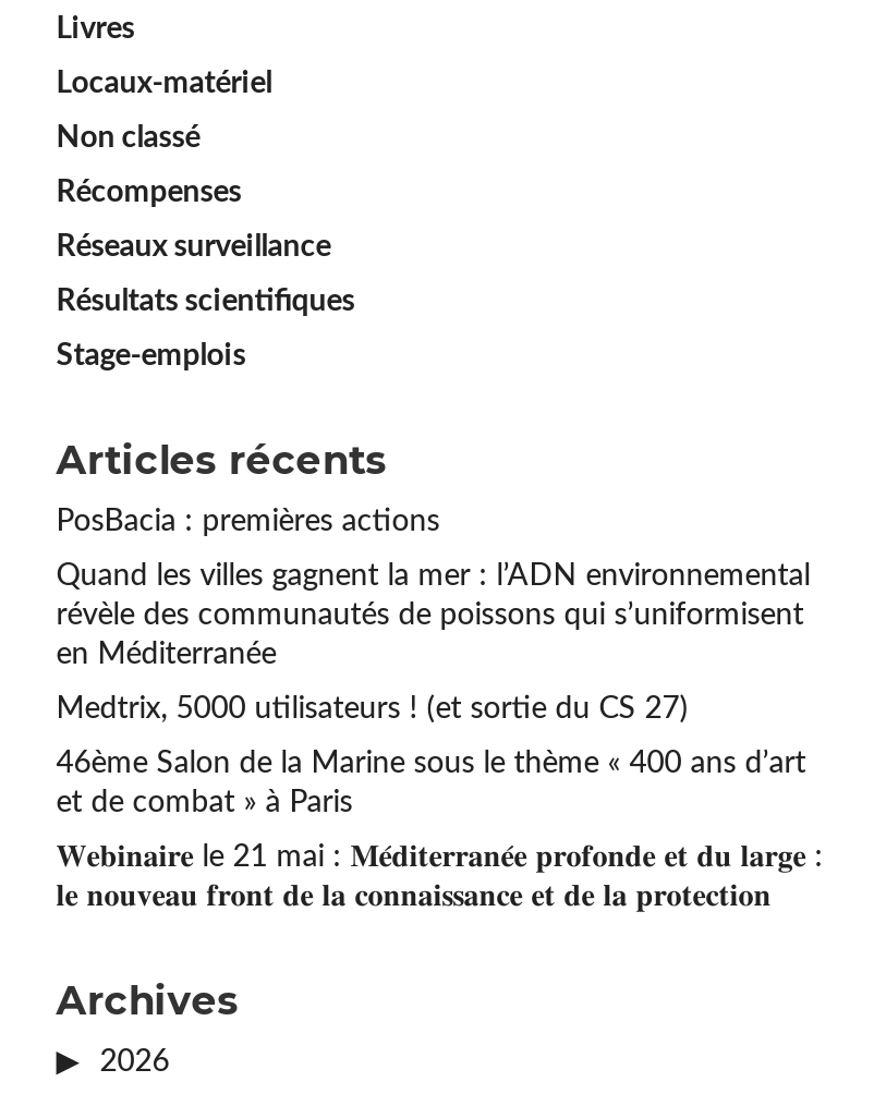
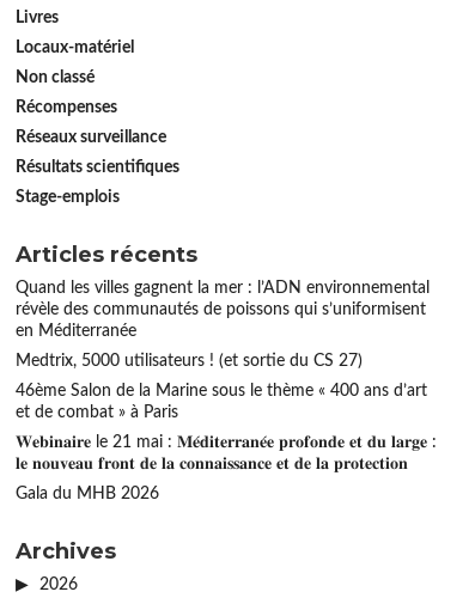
- PosBacia : premières actions

moved up: Quand les villes gagnent la mer : l’ADN environnemental | révèle des communautés de poissons qui s’uniformisent | en Méditerranée | Medtrix, 5000 utilisateurs ! (et sortie du CS 27) | 46ème Salon de la Marine sous le thème « 400 ans d’art | et de combat » à Paris

+ Gala du MHB 2026
